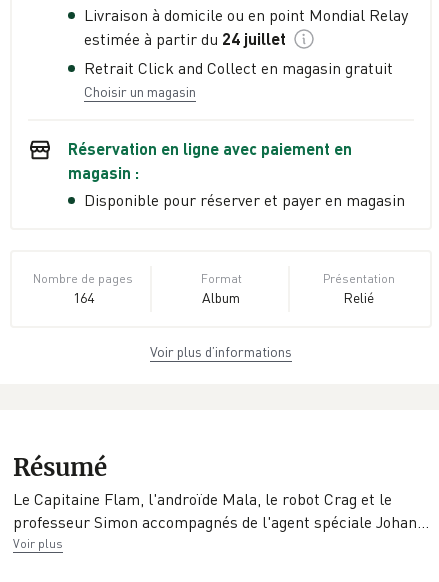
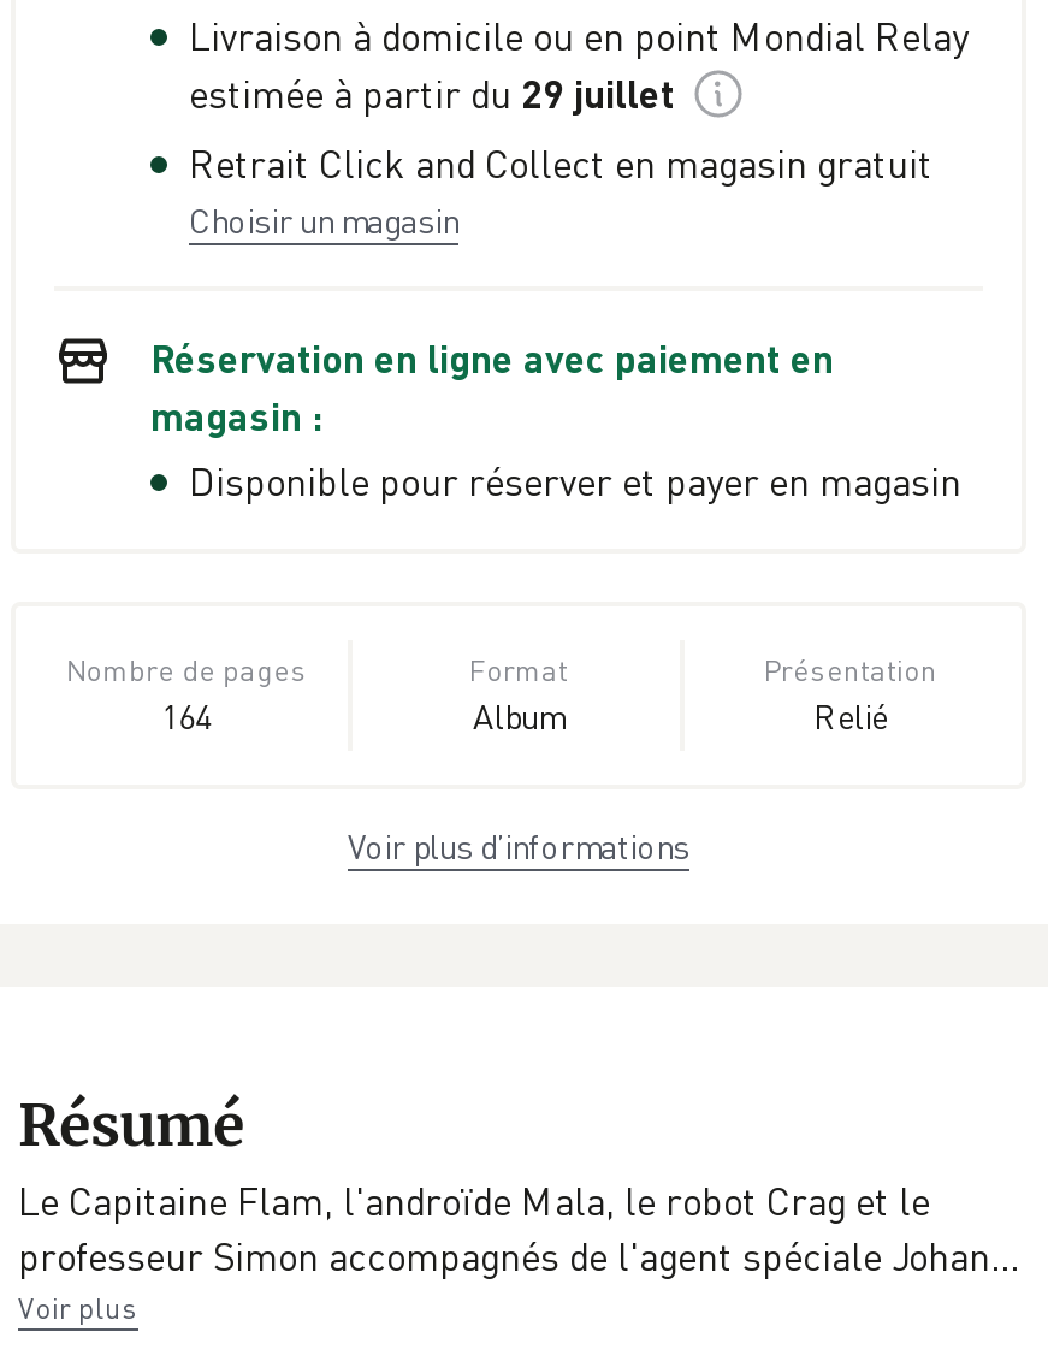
- estimée à partir du 24 juillet
+ estimée à partir du 29 juillet
